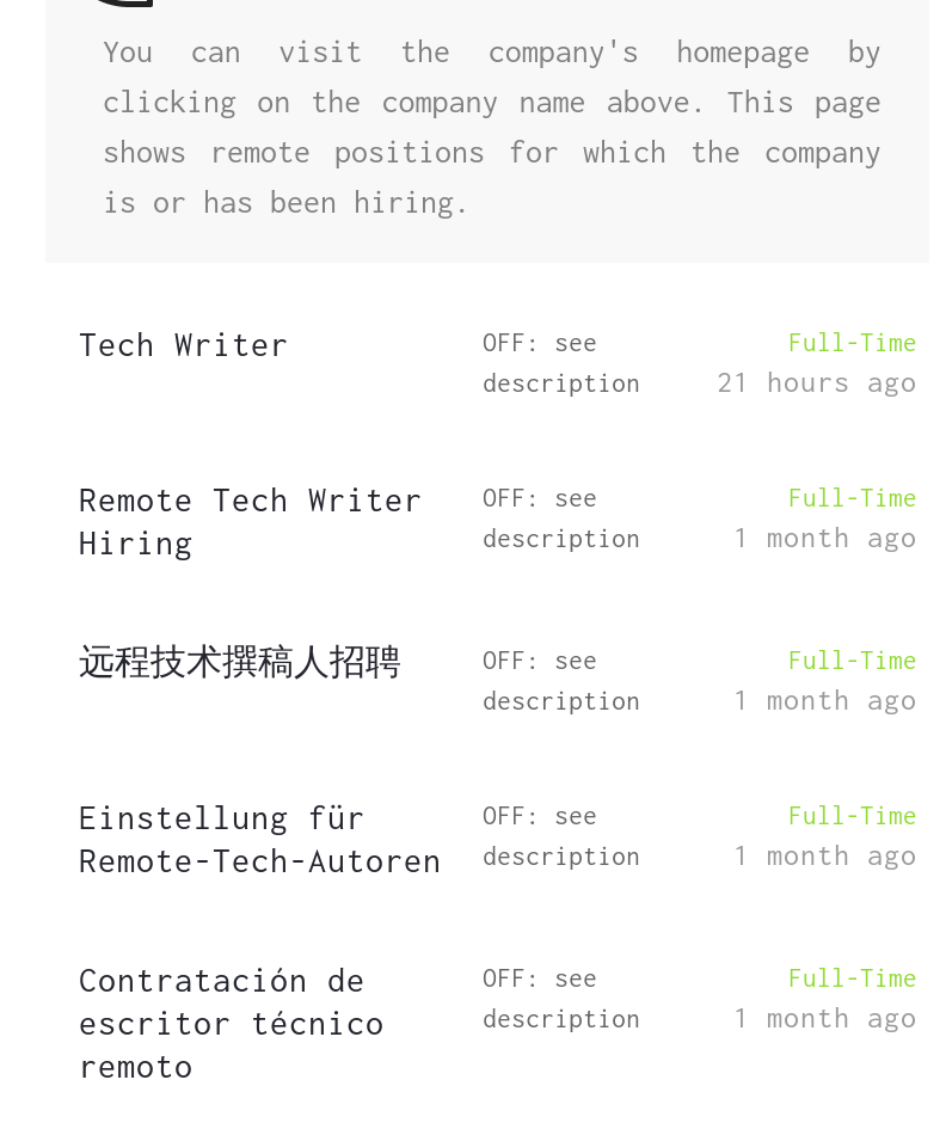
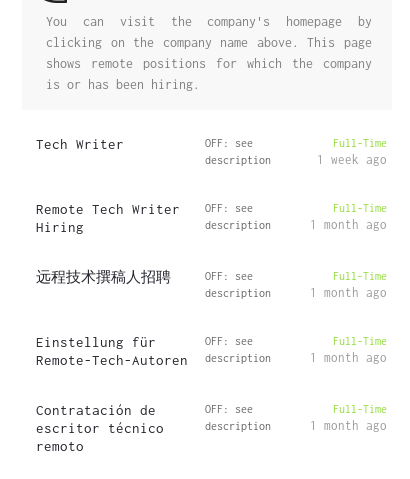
- 21 hours ago
+ 1 week ago
